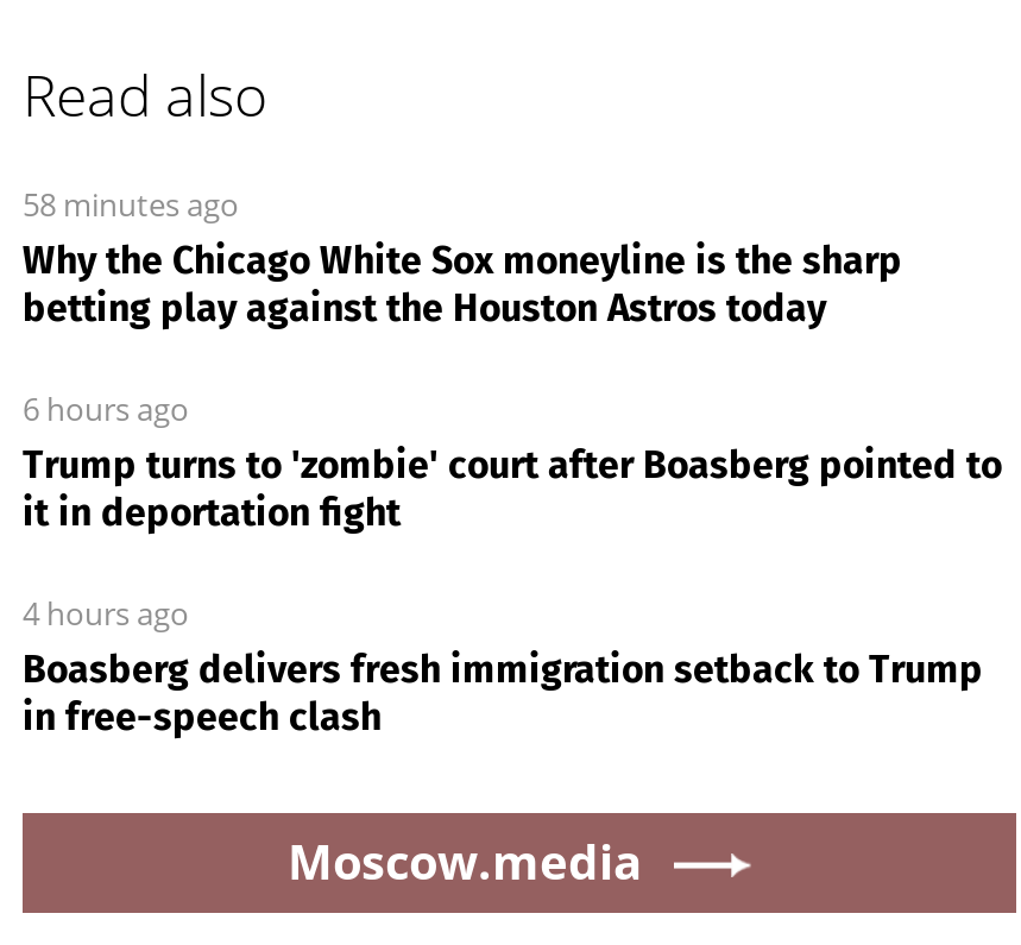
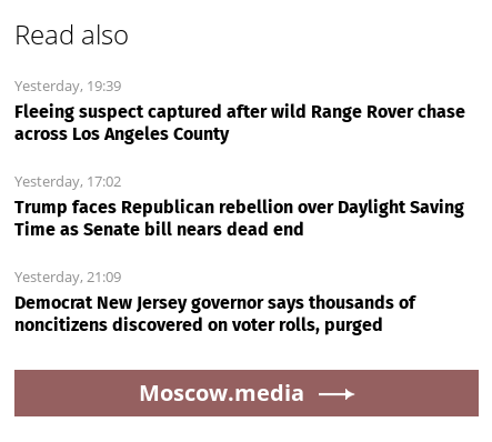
- 58 minutes ago
- Why the Chicago White Sox moneyline is the sharp
- betting play against the Houston Astros today
+ Yesterday, 19:39
+ Fleeing suspect captured after wild Range Rover chase
+ across Los Angeles County

- 6 hours ago
- Trump turns to 'zombie' court after Boasberg pointed to
- it in deportation fight
+ Yesterday, 17:02
+ Trump faces Republican rebellion over Daylight Saving
+ Time as Senate bill nears dead end

- 4 hours ago
- Boasberg delivers fresh immigration setback to Trump
- in free-speech clash
+ Yesterday, 21:09
+ Democrat New Jersey governor says thousands of
+ noncitizens discovered on voter rolls, purged
